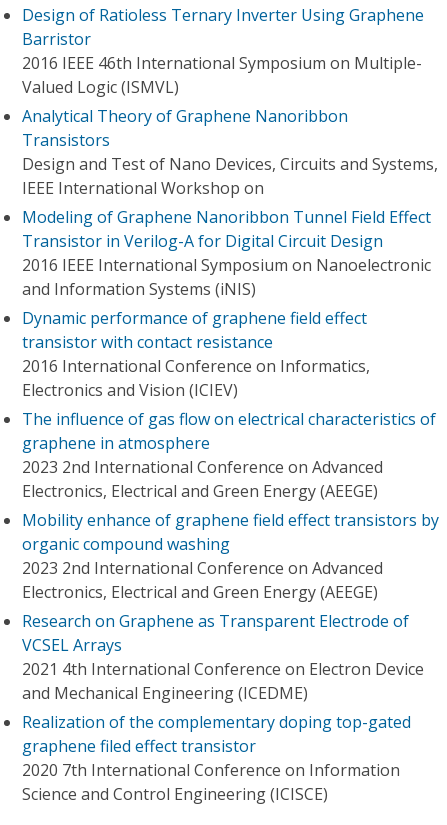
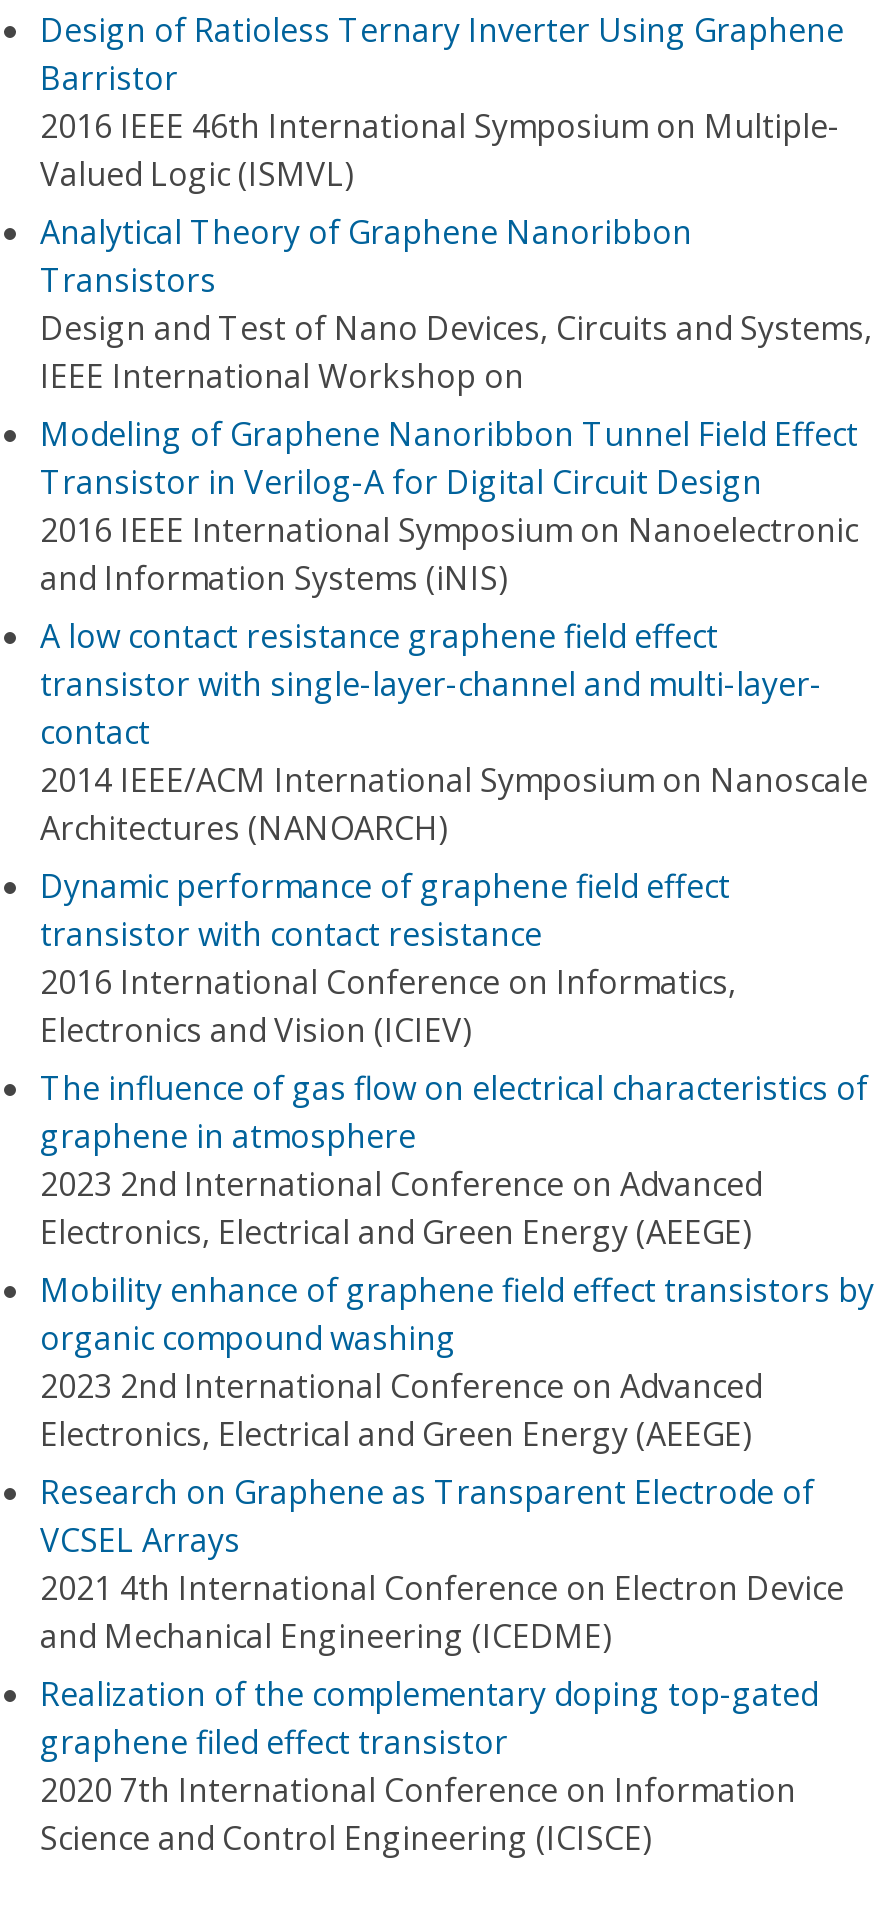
+ A low contact resistance graphene field effect
+ transistor with single-layer-channel and multi-layer-
+ contact
+ 2014 IEEE/ACM International Symposium on Nanoscale
+ Architectures (NANOARCH)
